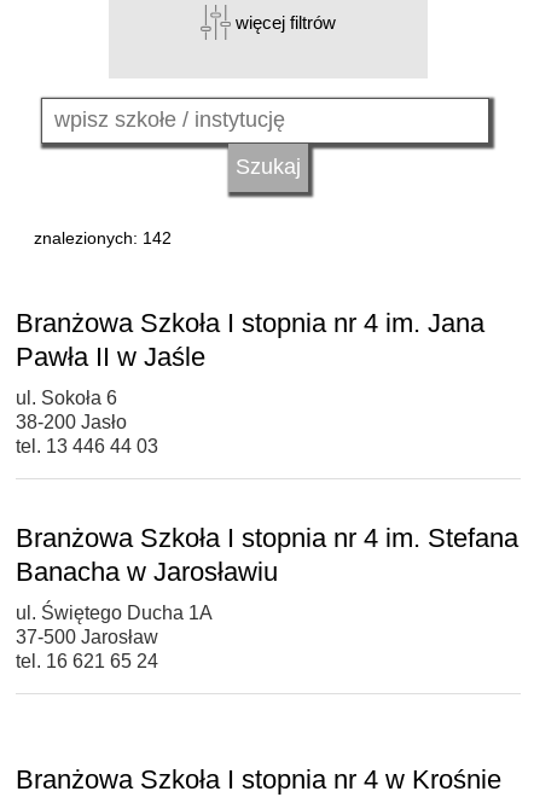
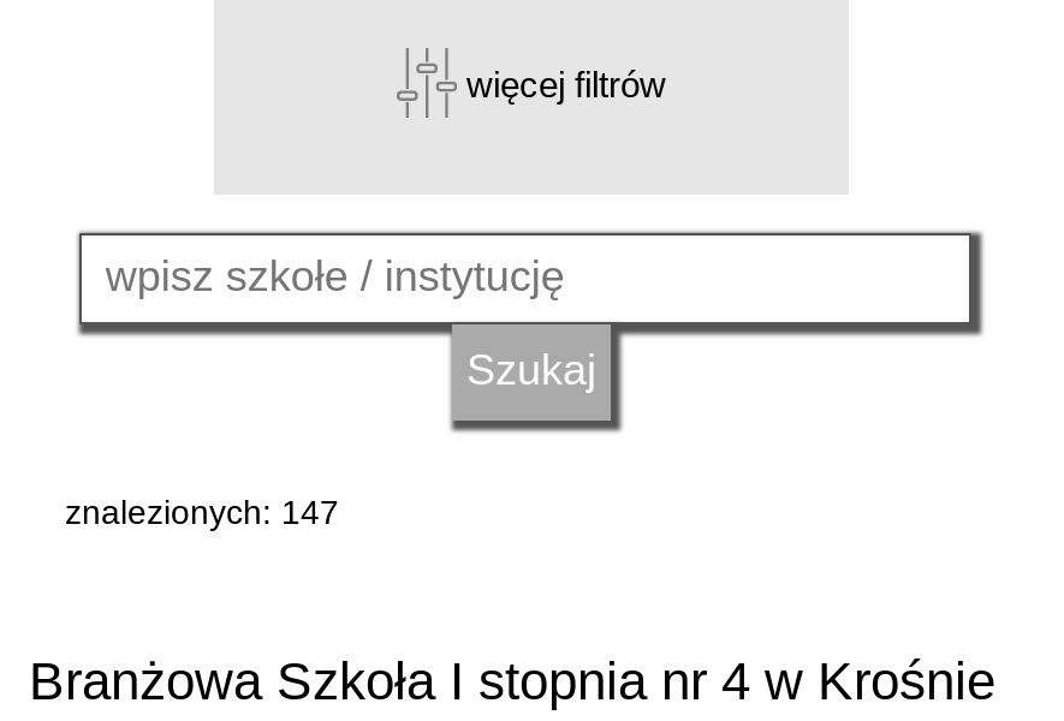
- znalezionych: 142
- Branżowa Szkoła I stopnia nr 4 im. Jana
- Pawła II w Jaśle
- ul. Sokoła 6
- 38-200 Jasło
- tel. 13 446 44 03
- Branżowa Szkoła I stopnia nr 4 im. Stefana
- Banacha w Jarosławiu
- ul. Świętego Ducha 1A
- 37-500 Jarosław
- tel. 16 621 65 24
+ znalezionych: 147
